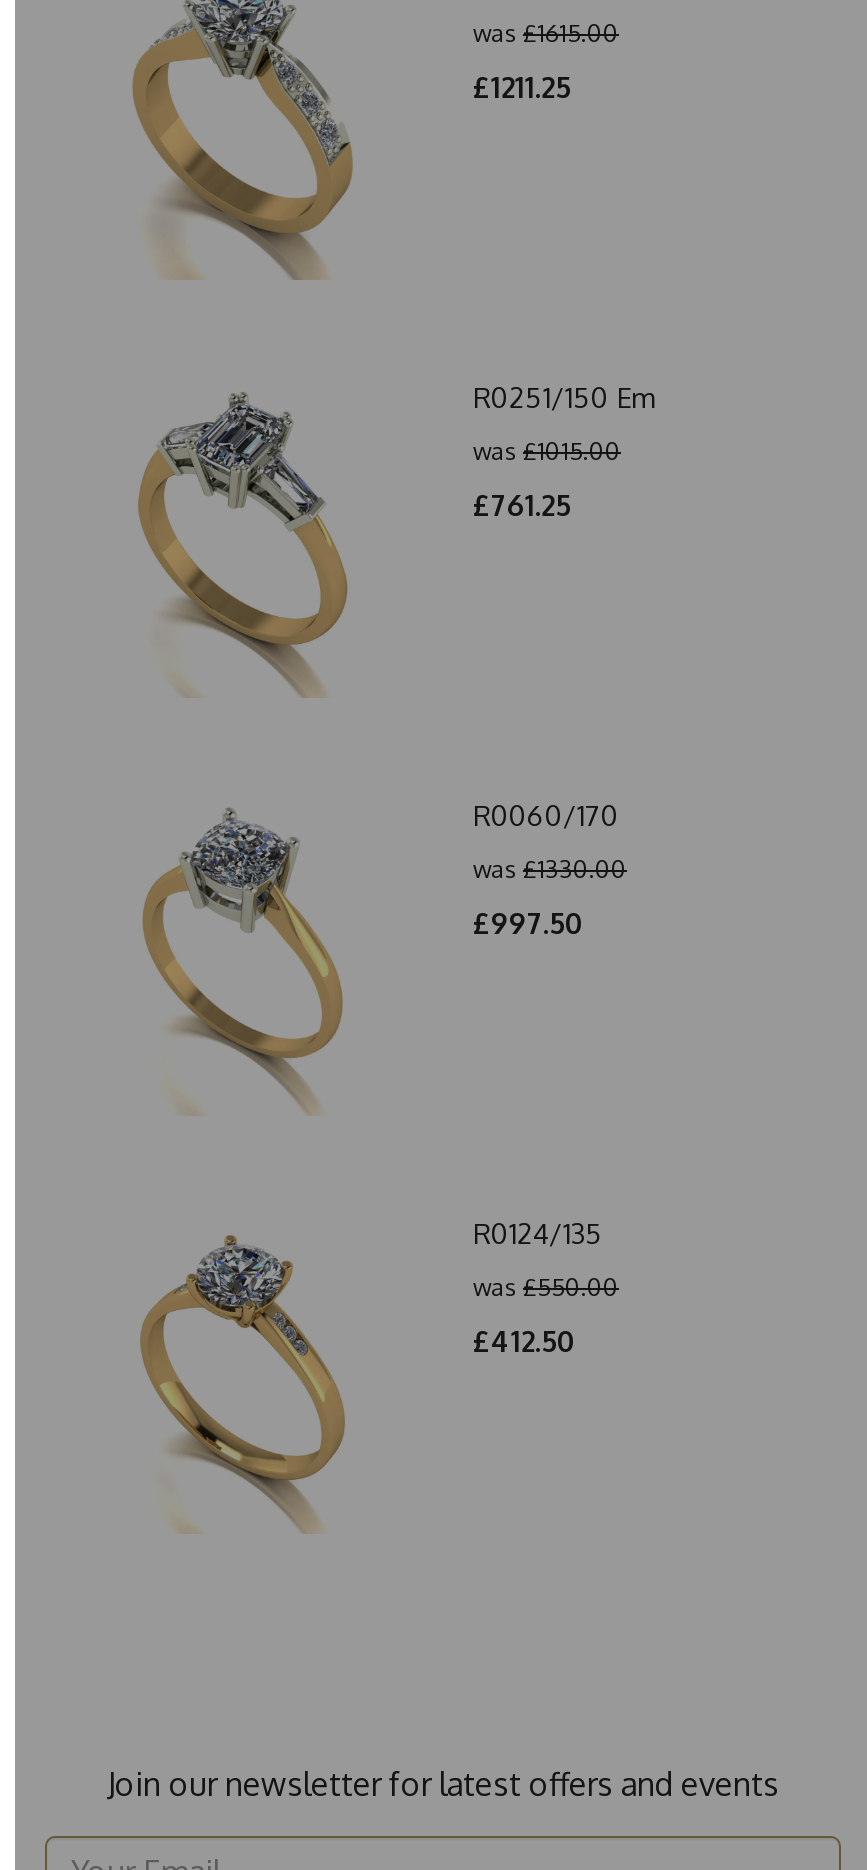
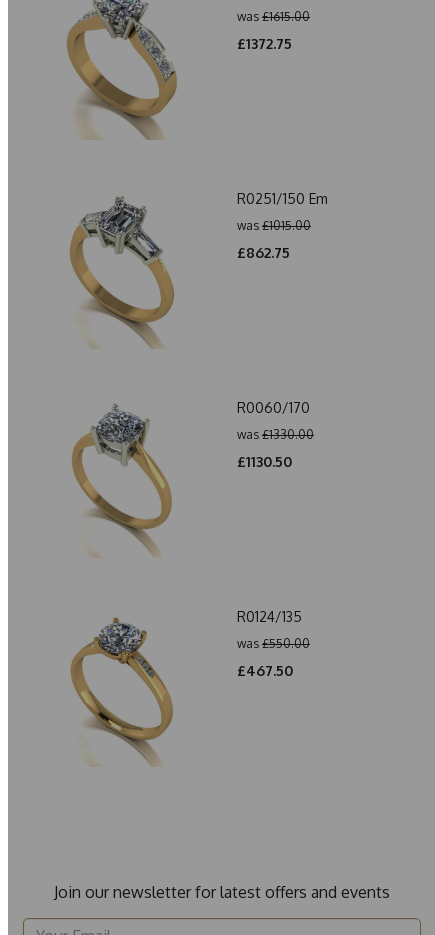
- £1211.25
+ £1372.75

- £761.25
+ £862.75

- £997.50
+ £1130.50

- £412.50
+ £467.50
